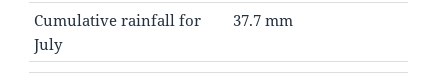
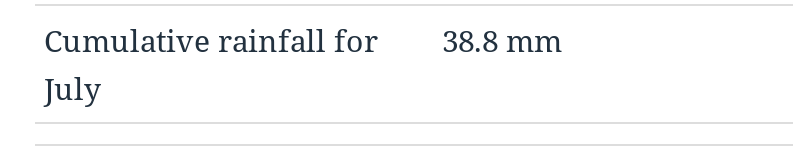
- Cumulative rainfall for 37.7 mm
+ Cumulative rainfall for 38.8 mm
